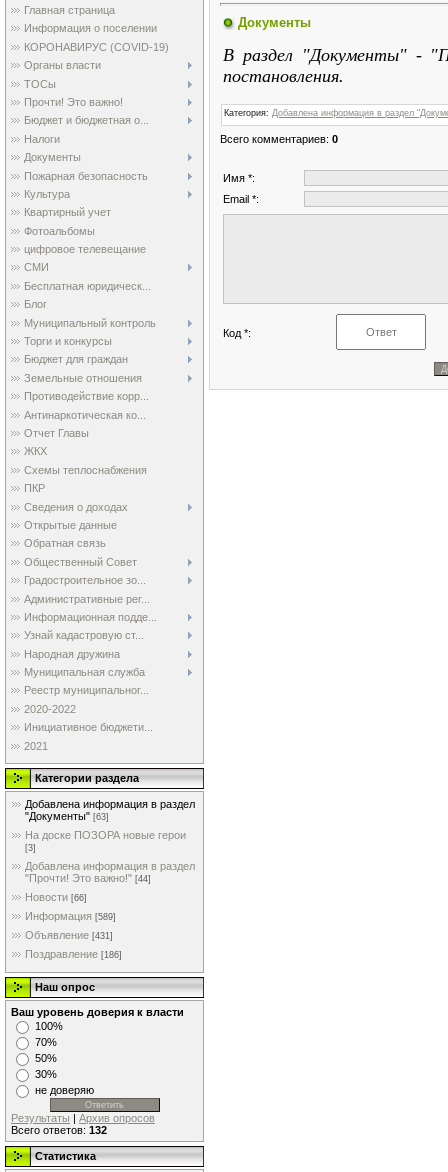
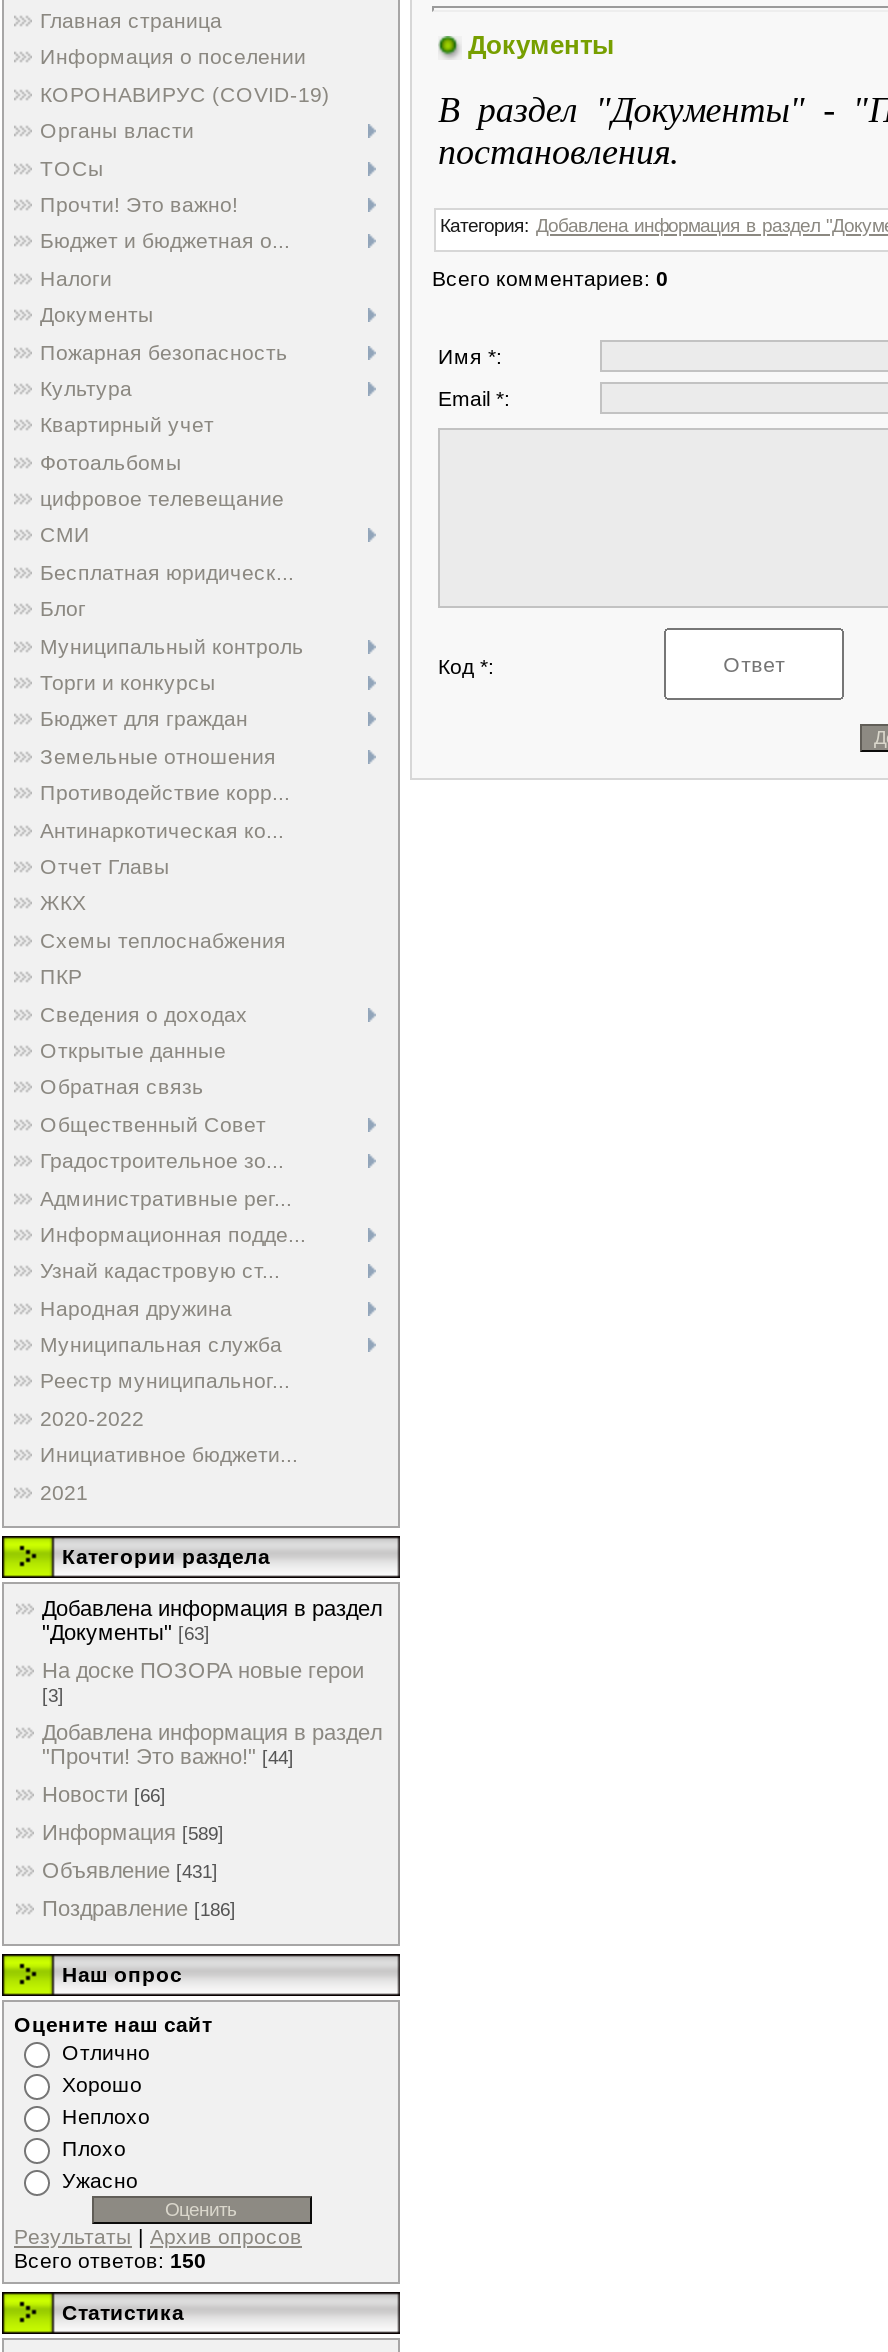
- Ваш уровень доверия к власти
- 100%
- 70%
- 50%
- 30%
- не доверяю
+ Оцените наш сайт
+ Отлично
+ Хорошо
+ Неплохо
+ Плохо
+ Ужасно

- Всего ответов:132
+ Всего ответов:150
